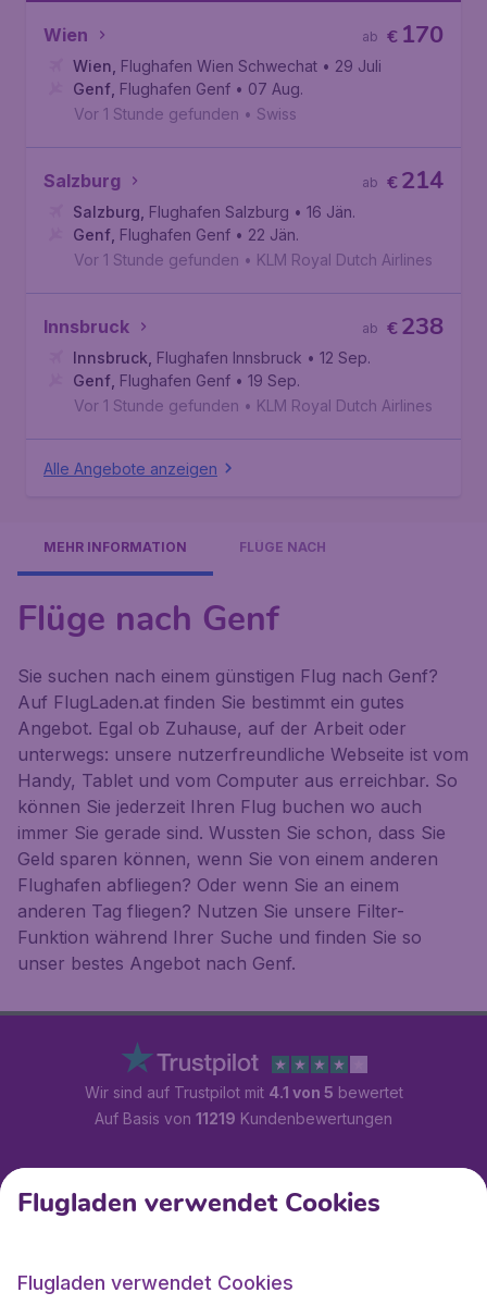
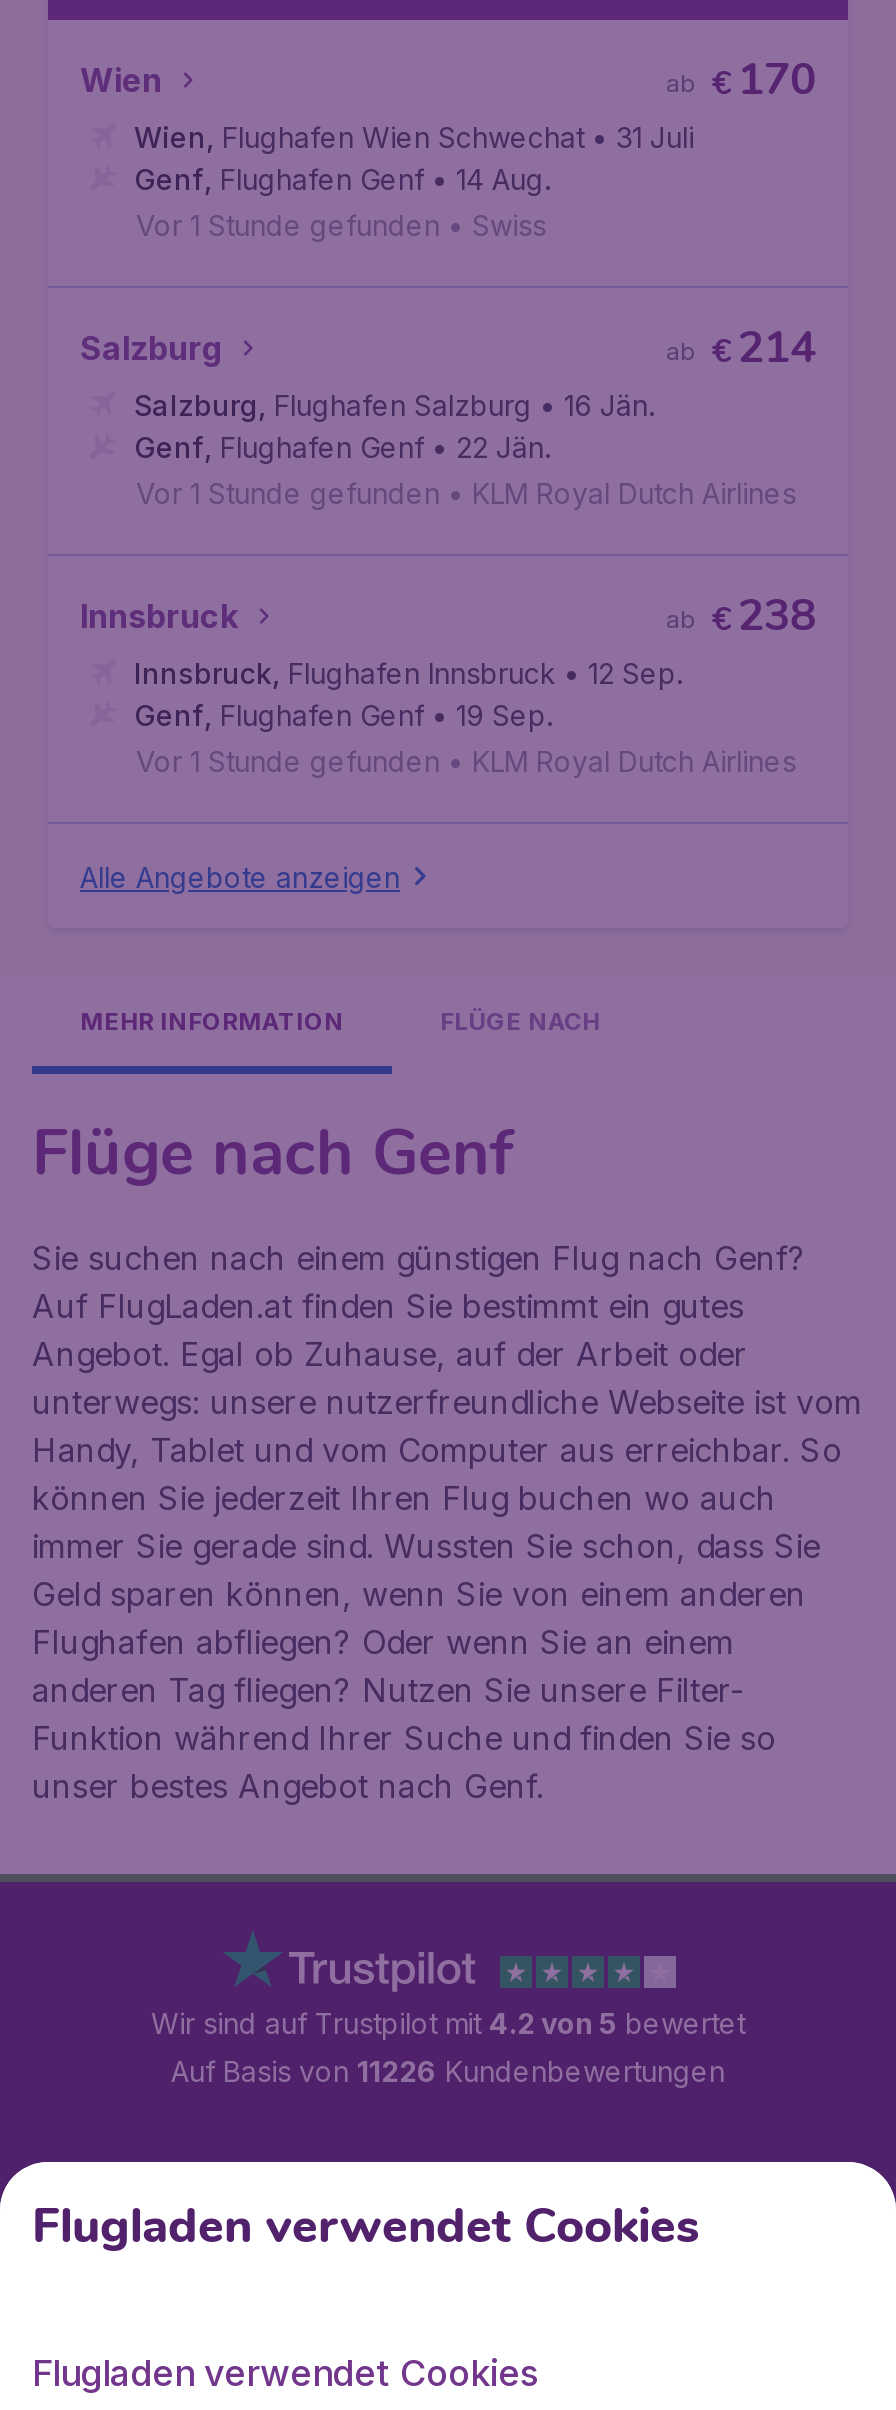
- Wien, Flughafen Wien Schwechat • 29 Juli
+ Wien, Flughafen Wien Schwechat • 31 Juli

- Genf, Flughafen Genf • 07 Aug.
+ Genf, Flughafen Genf • 14 Aug.

- Wir sind auf Trustpilot mit 4.1 von 5 bewertet
+ Wir sind auf Trustpilot mit 4.2 von 5 bewertet

- Auf Basis von 11219 Kundenbewertungen
+ Auf Basis von 11226 Kundenbewertungen
